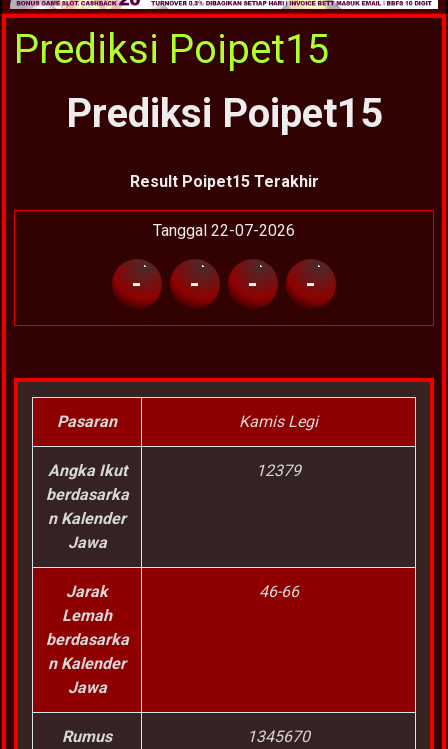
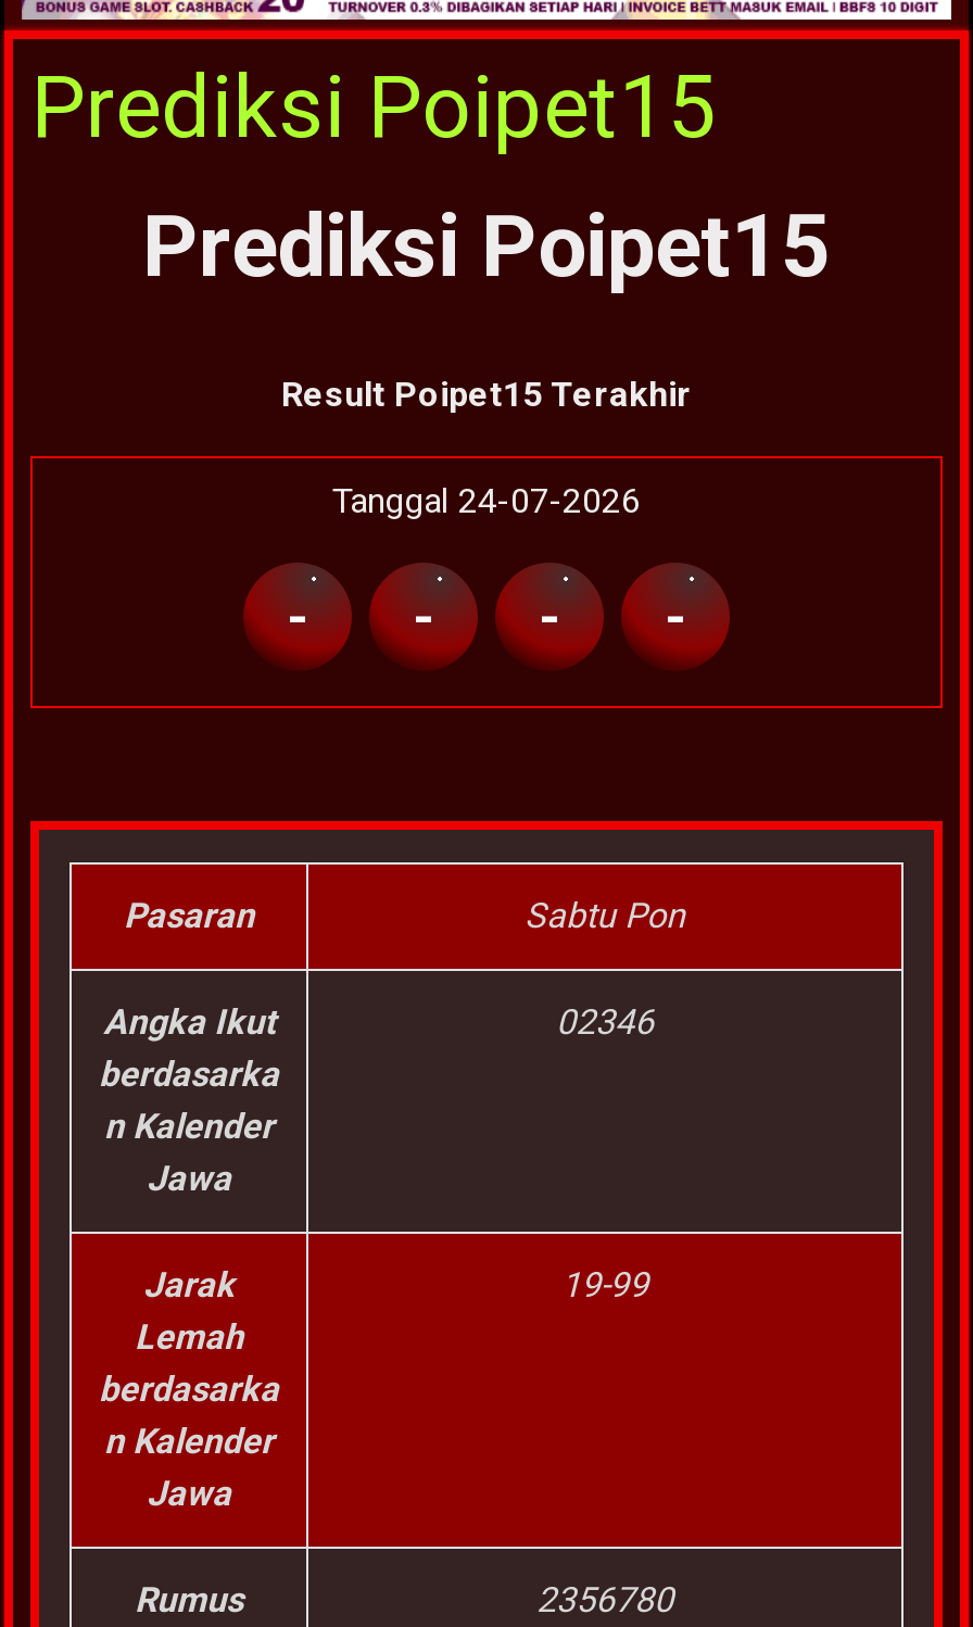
- Tanggal 22-07-2026
+ Tanggal 24-07-2026

- Kamis Legi
+ Sabtu Pon

- 12379
+ 02346

- 46-66
+ 19-99

- 1345670
+ 2356780
